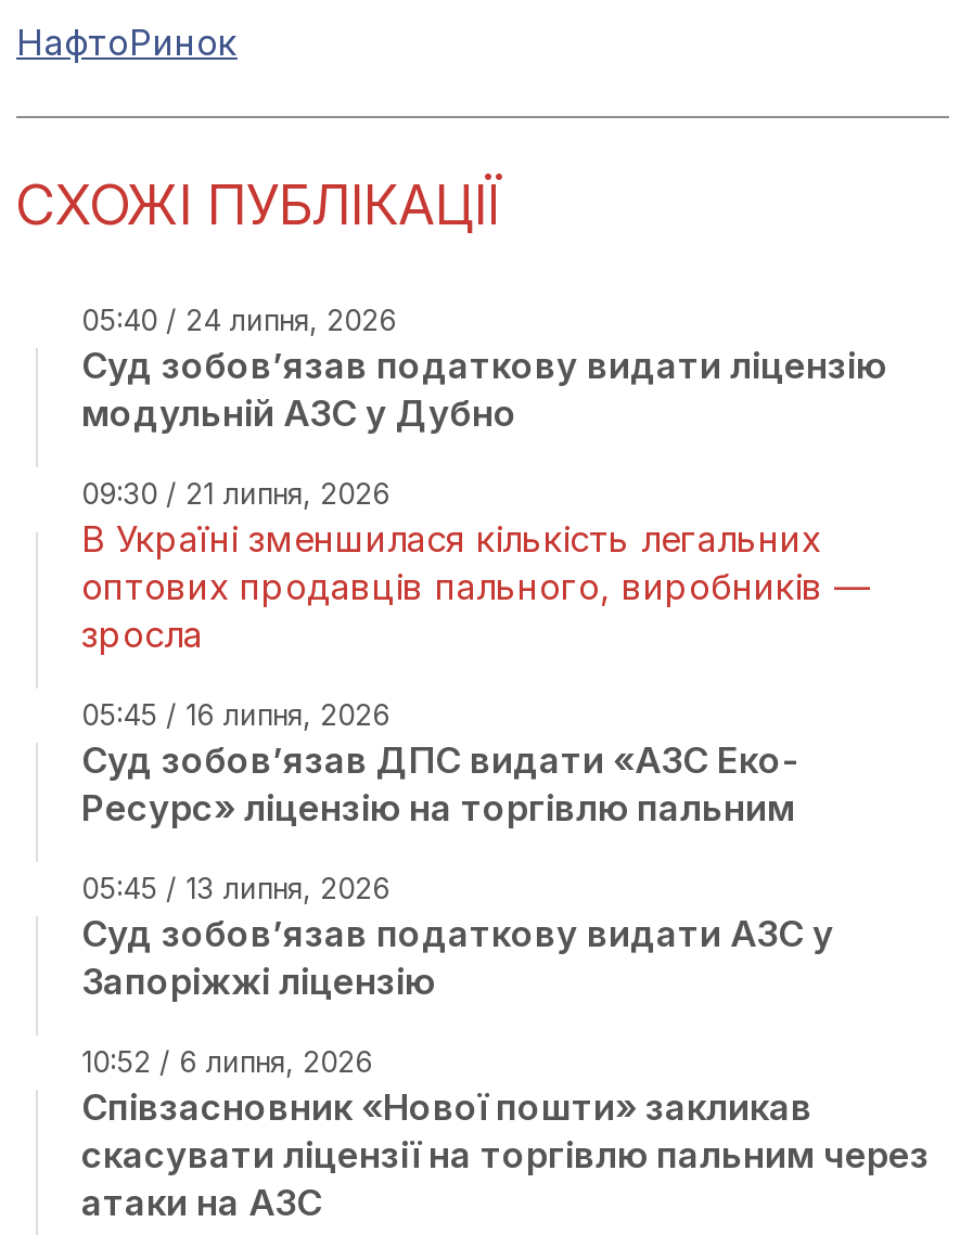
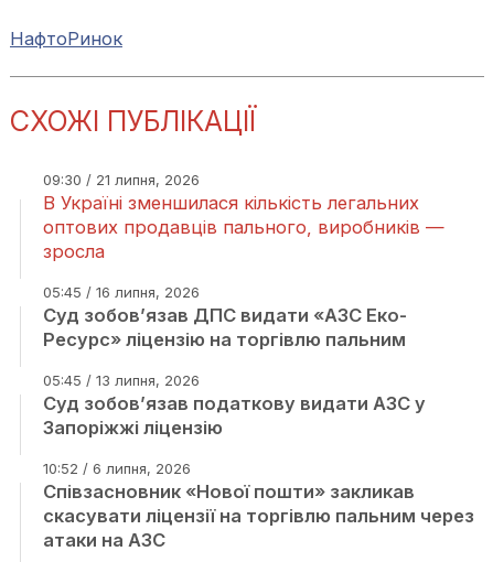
- 05:40 / 24 липня, 2026
- Суд зобов’язав податкову видати ліцензію
- модульній АЗС у Дубно
